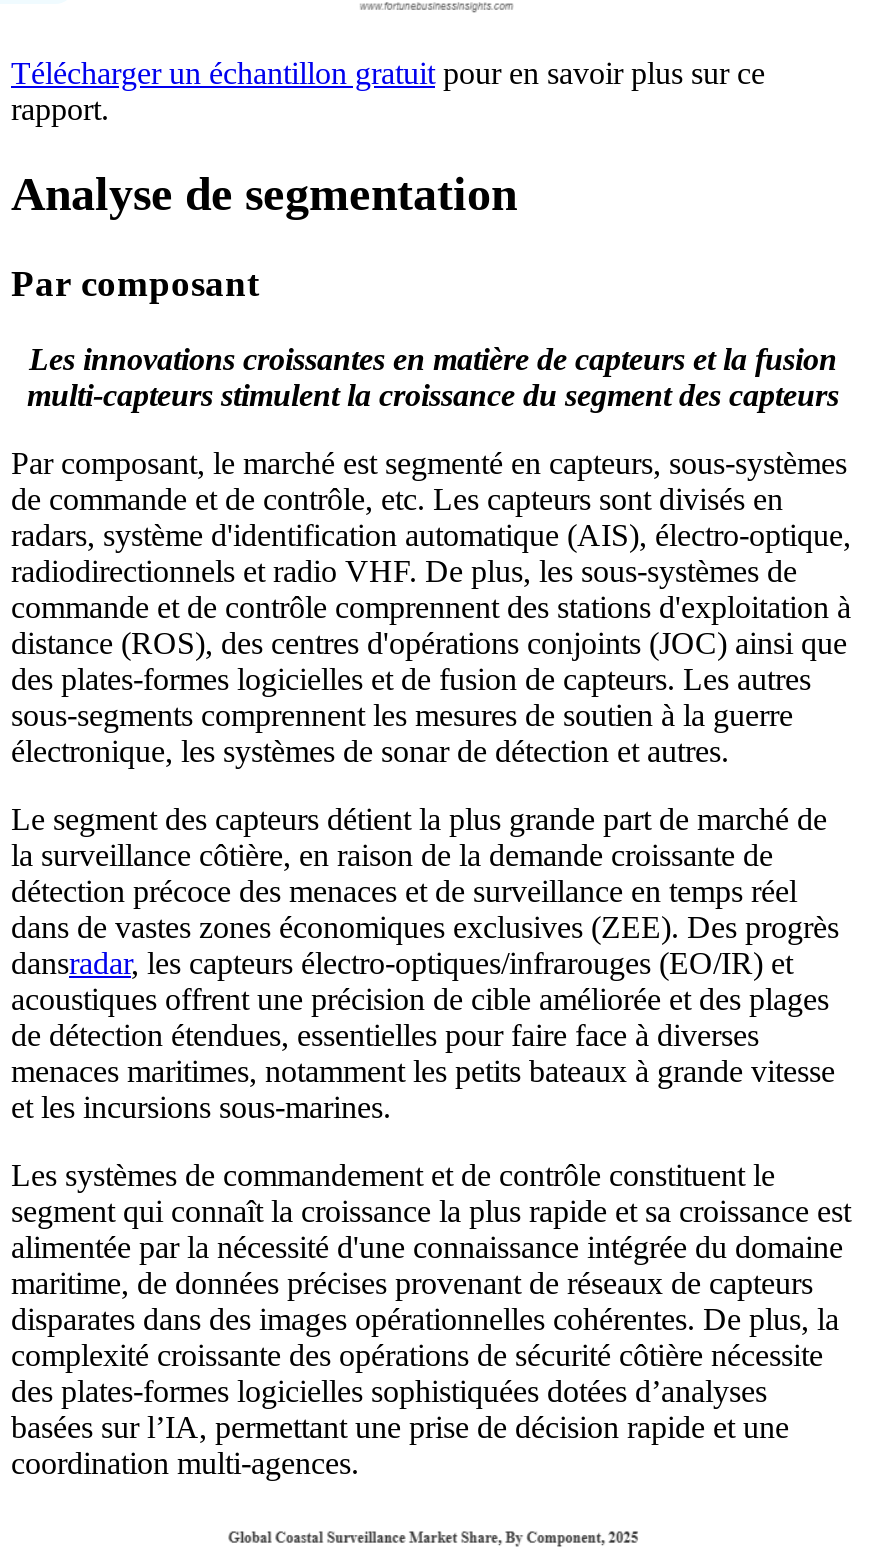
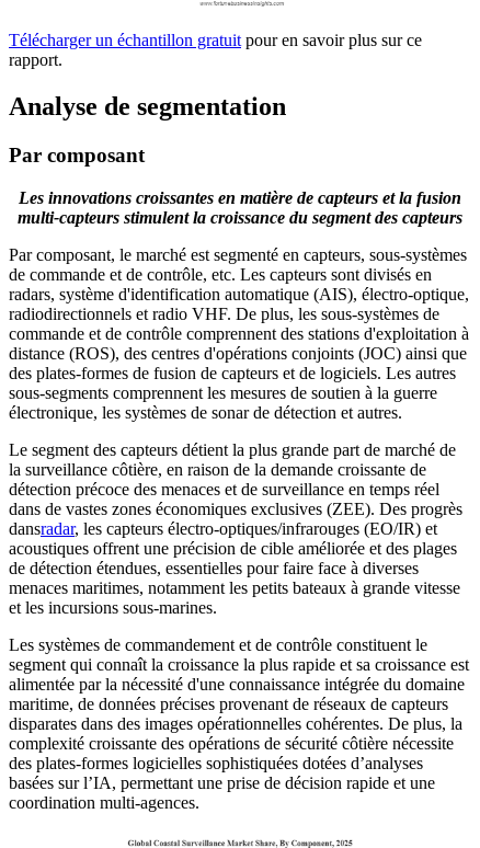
- des plates-formes logicielles et de fusion de capteurs. Les autres
+ des plates-formes de fusion de capteurs et de logiciels. Les autres
